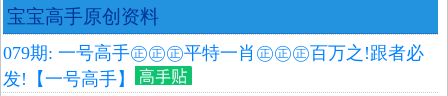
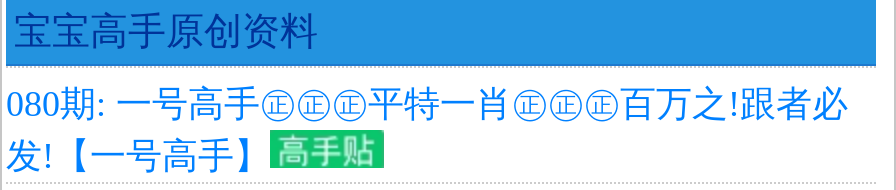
- 079期: 一号高手㊣㊣㊣平特一肖㊣㊣㊣百万之!跟者必
+ 080期: 一号高手㊣㊣㊣平特一肖㊣㊣㊣百万之!跟者必
